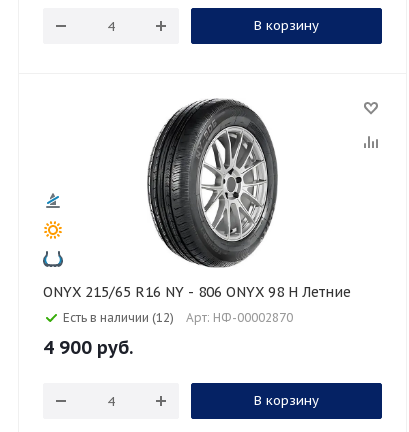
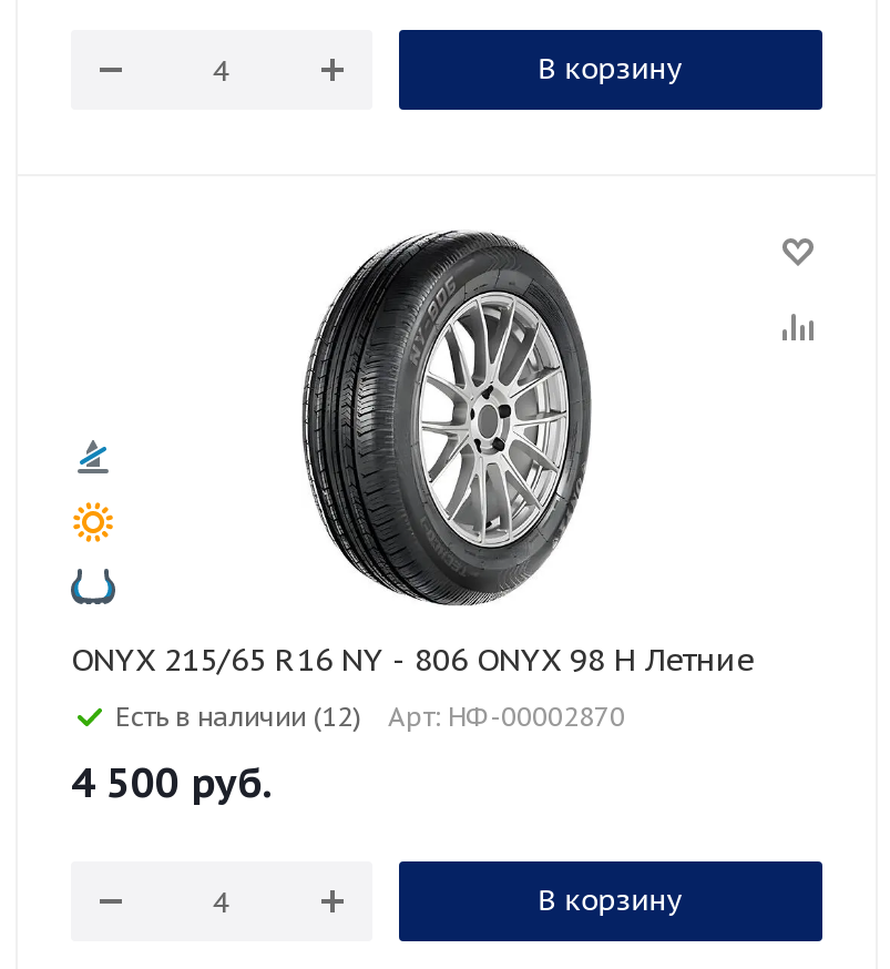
- 4 900 руб.
+ 4 500 руб.
